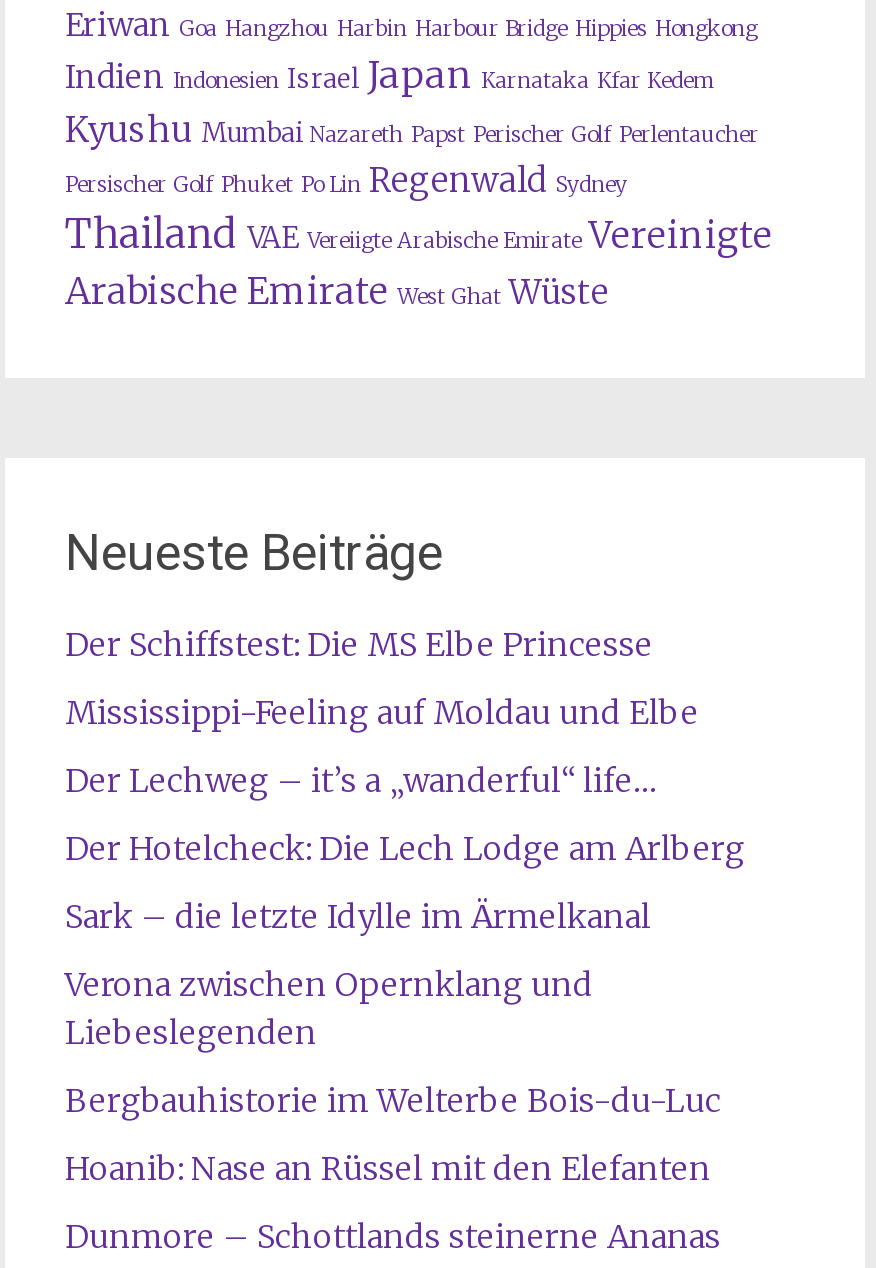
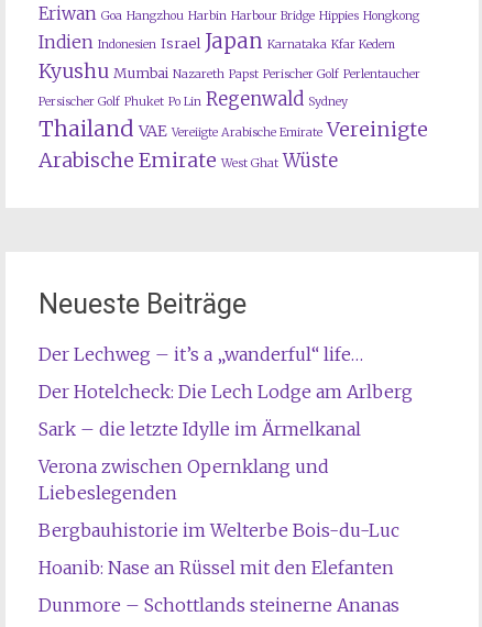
- Der Schiffstest: Die MS Elbe Princesse
- Mississippi-Feeling auf Moldau und Elbe
